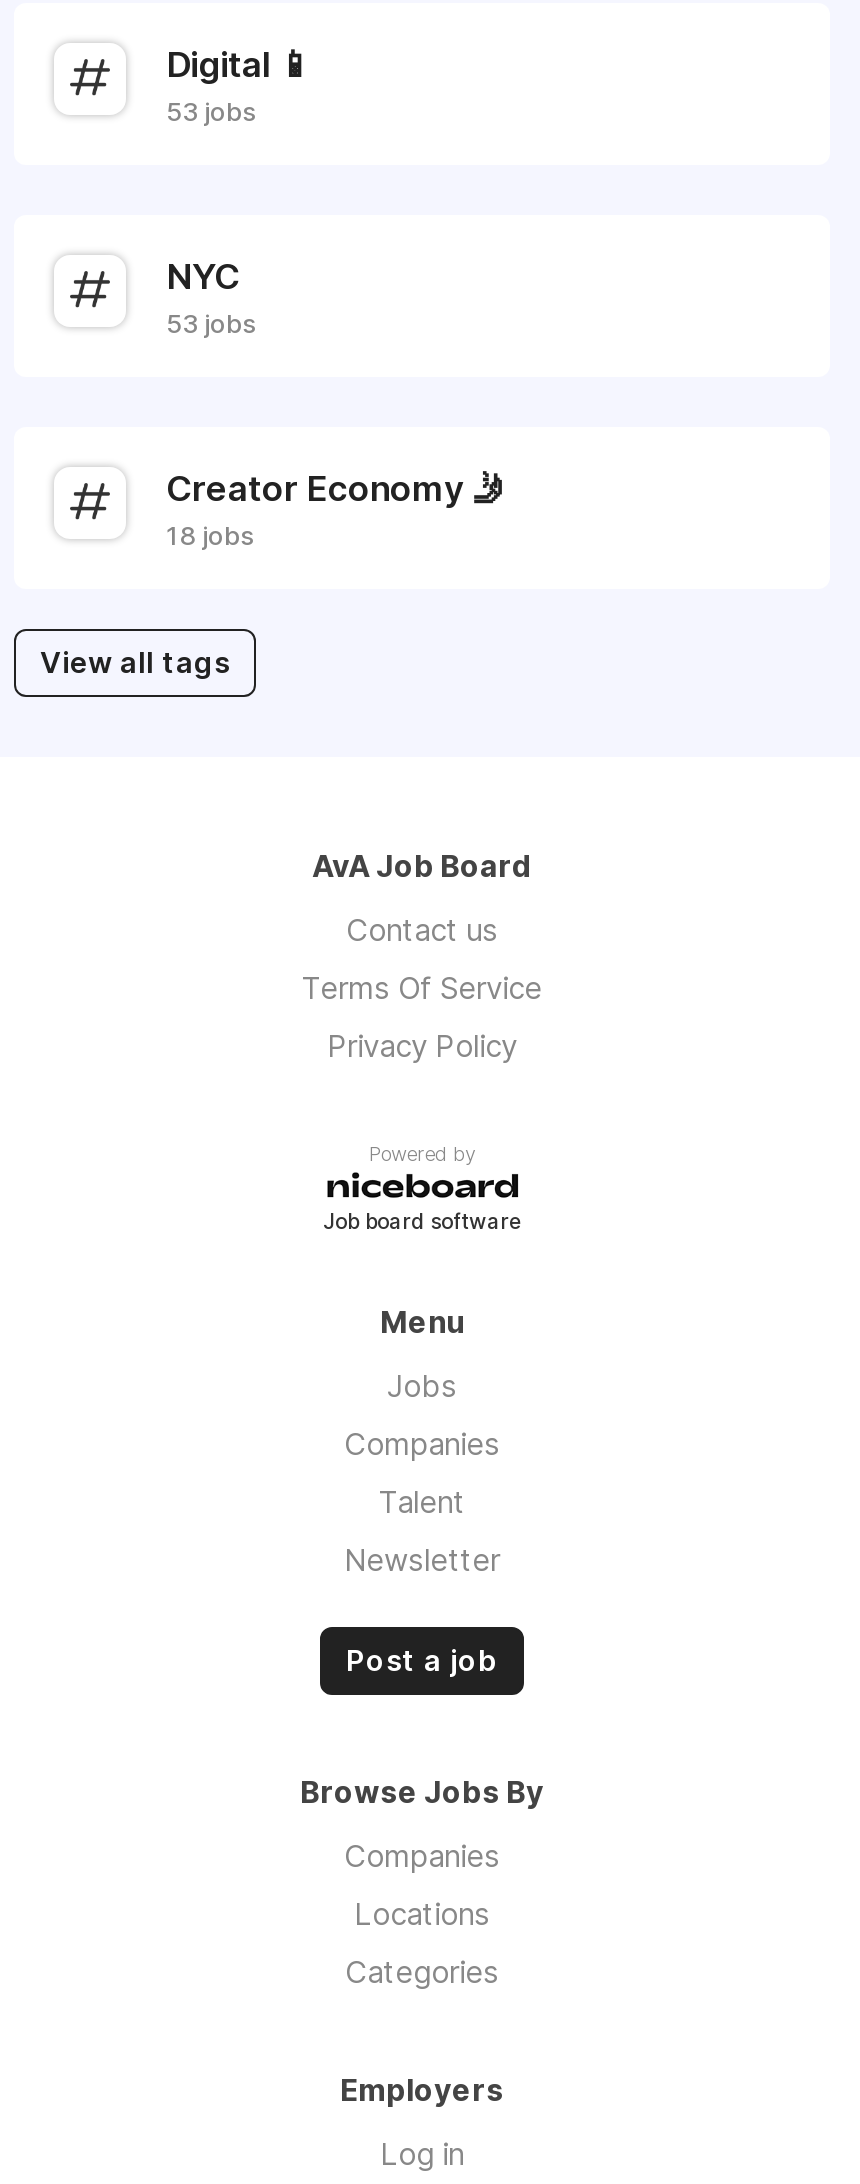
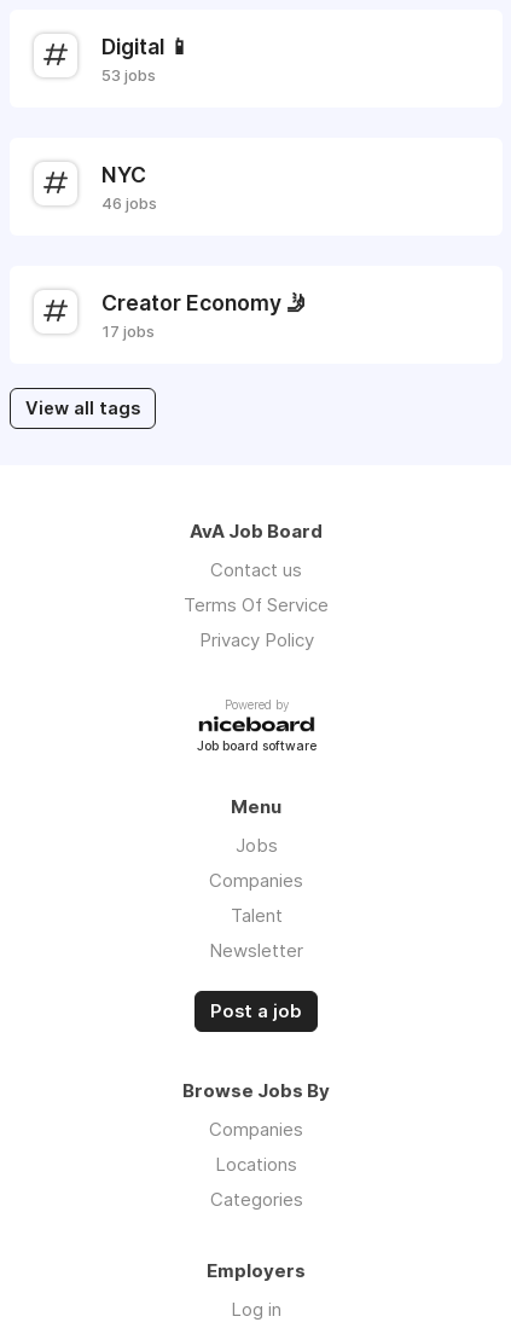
- 53 jobs
+ 46 jobs

- 18 jobs
+ 17 jobs
